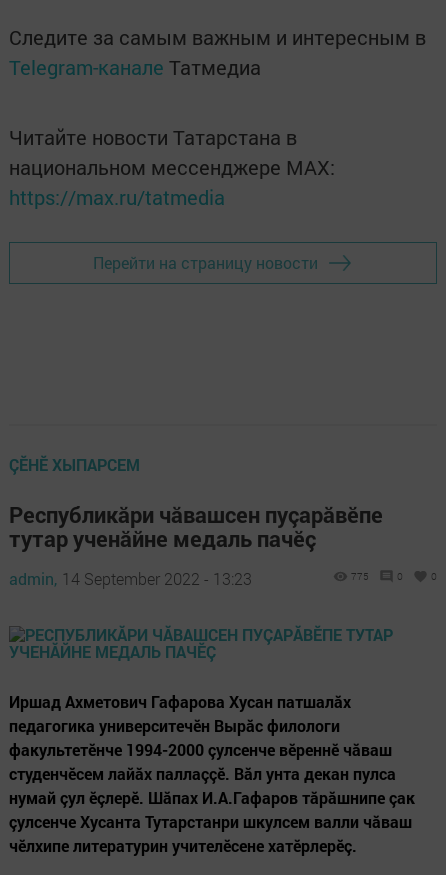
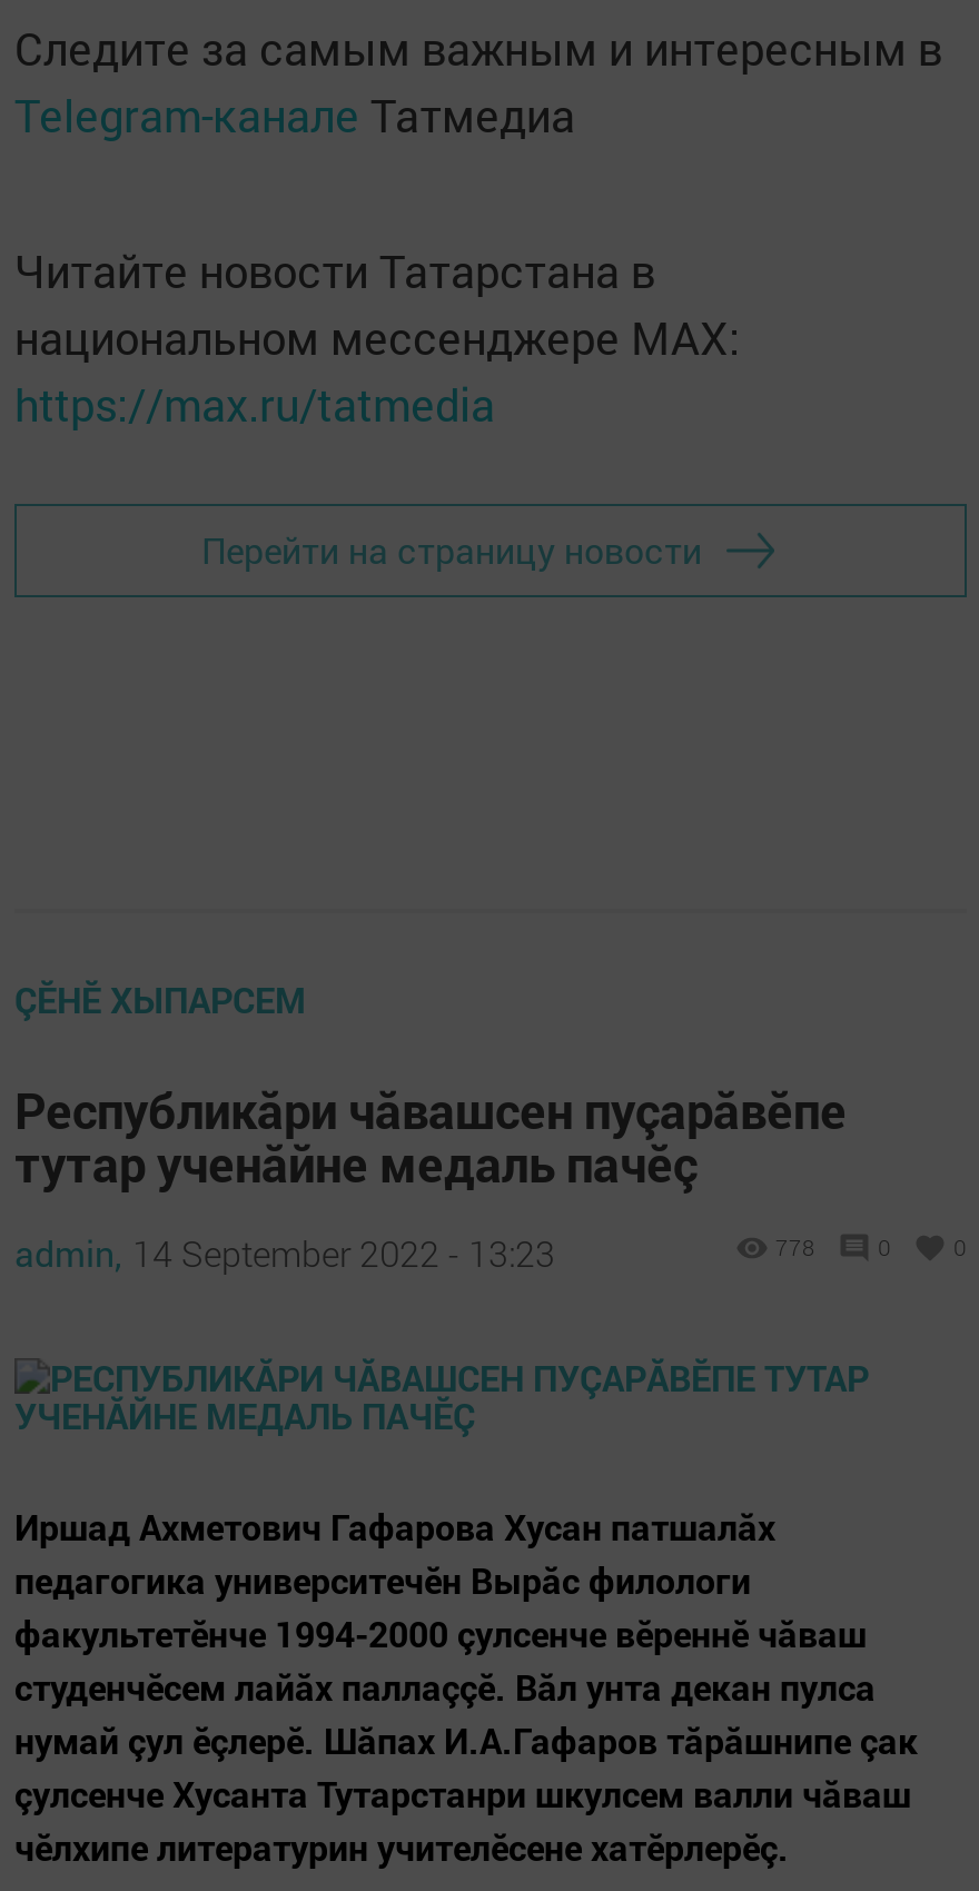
- 775
+ 778
